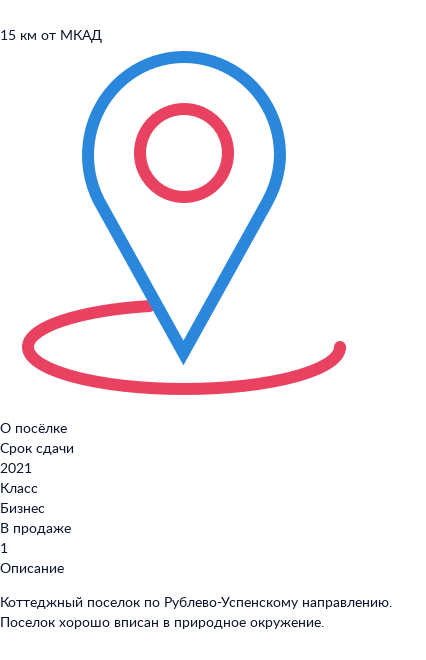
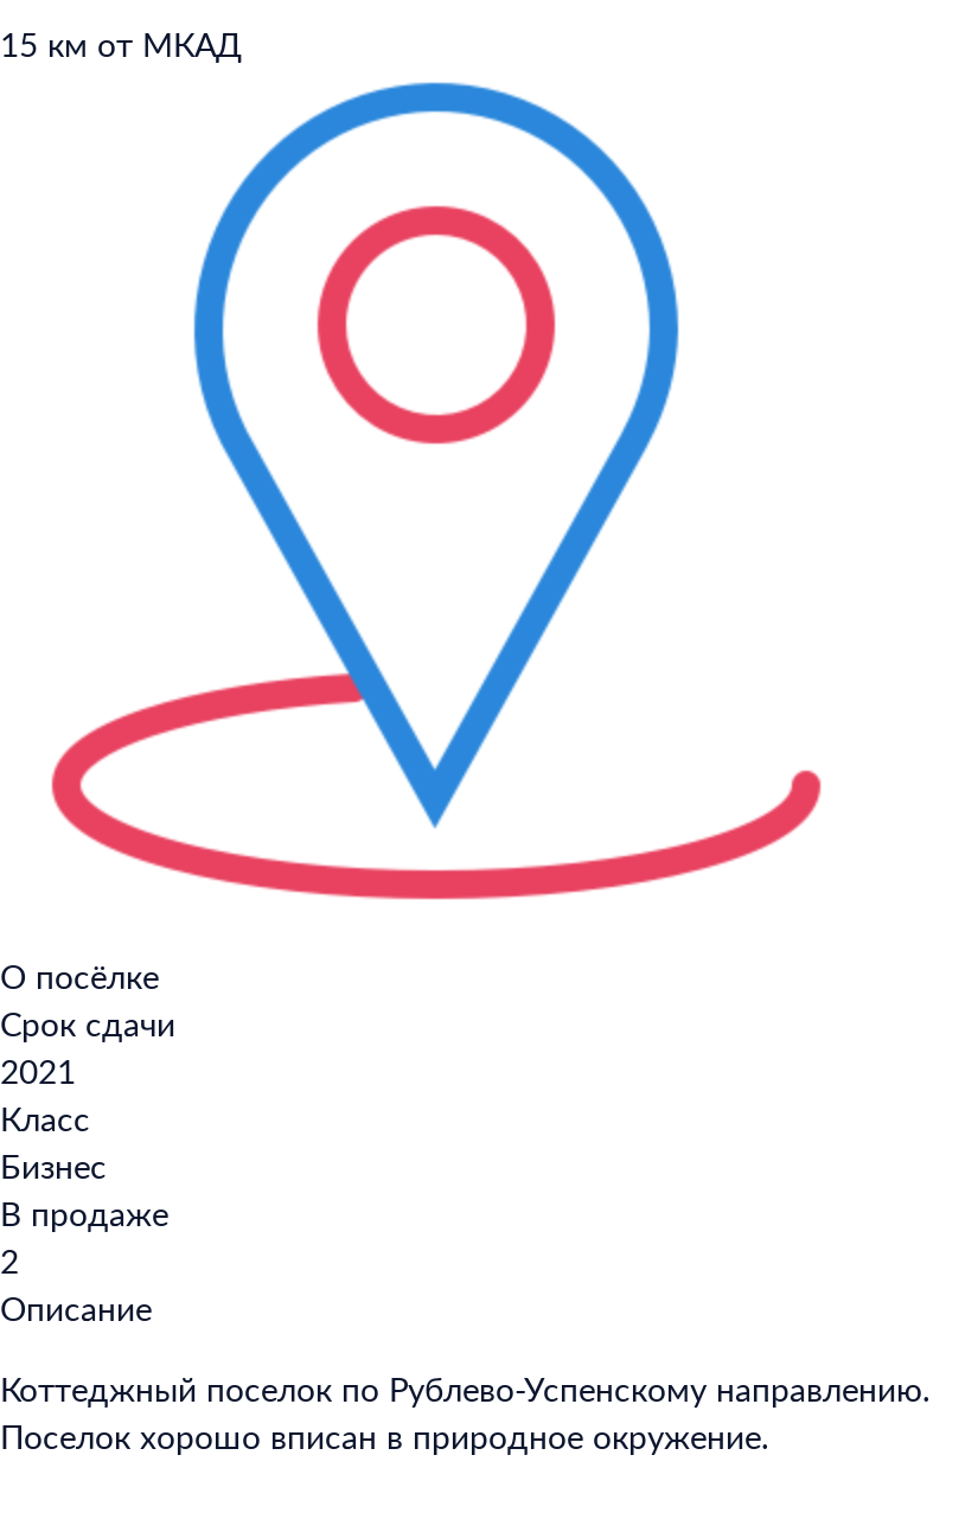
- 1
+ 2
